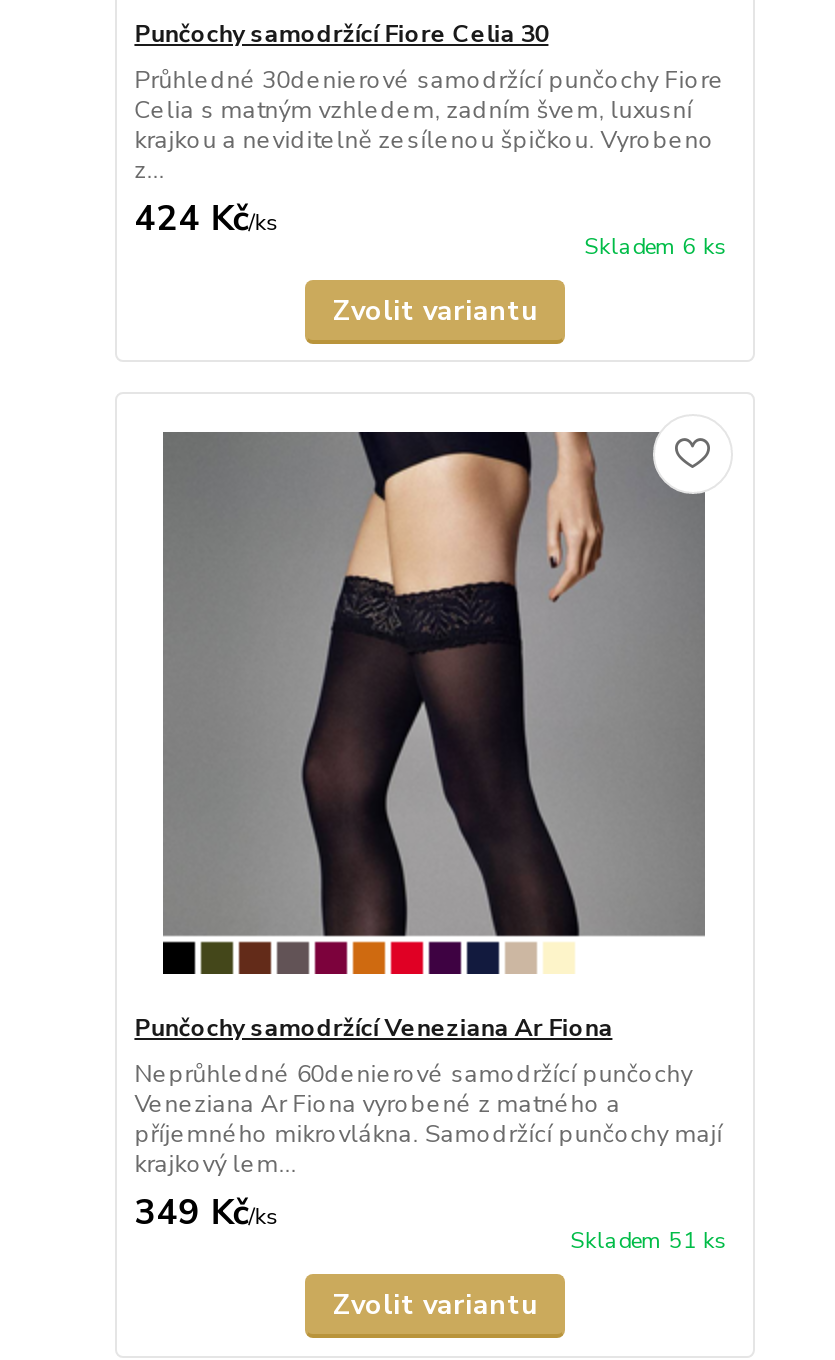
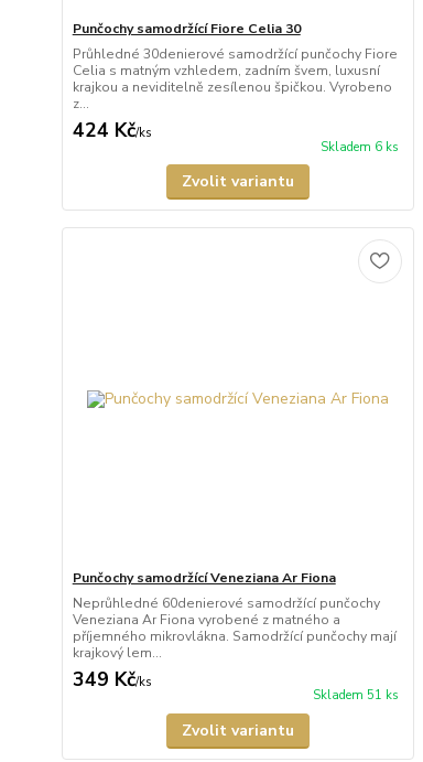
- [image]
